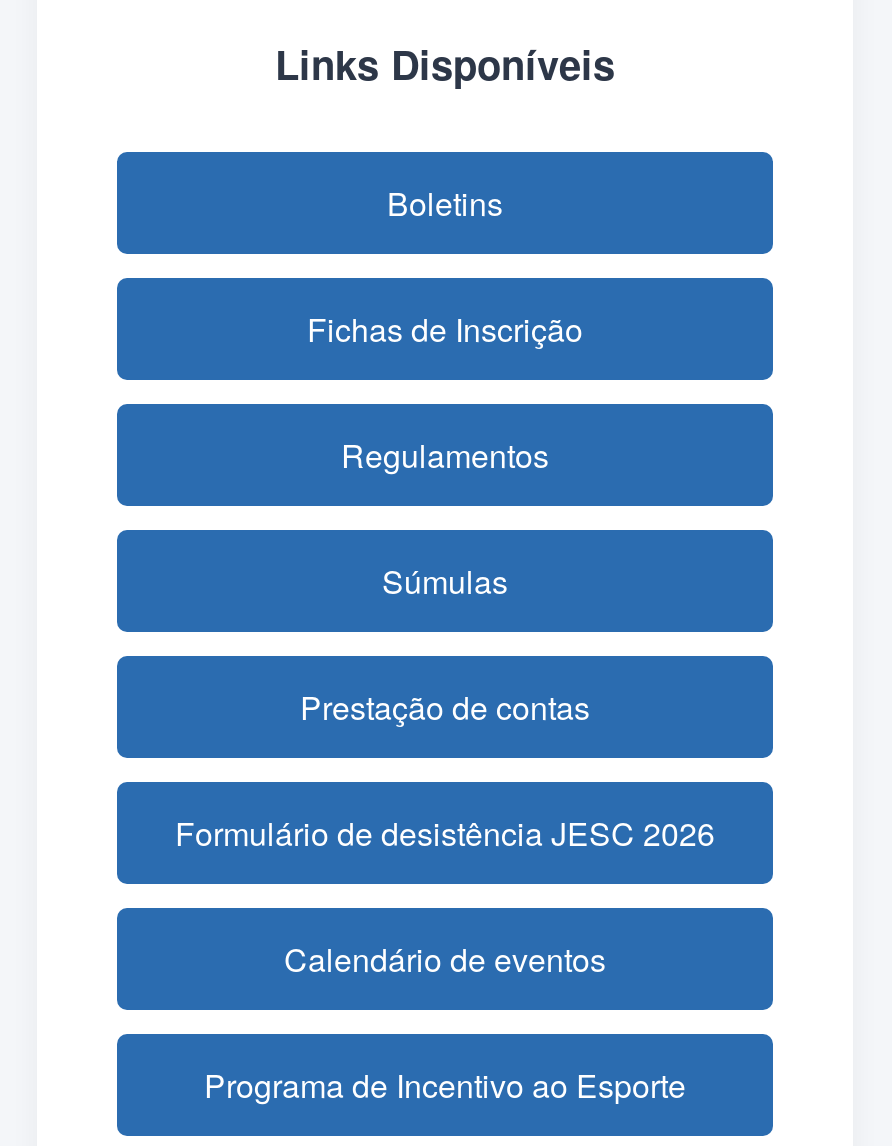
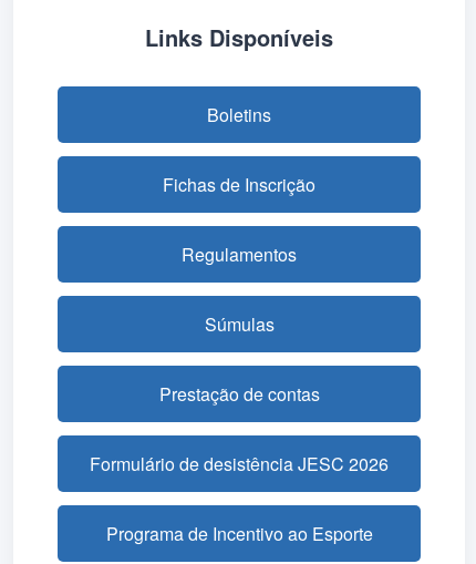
- Calendário de eventos
